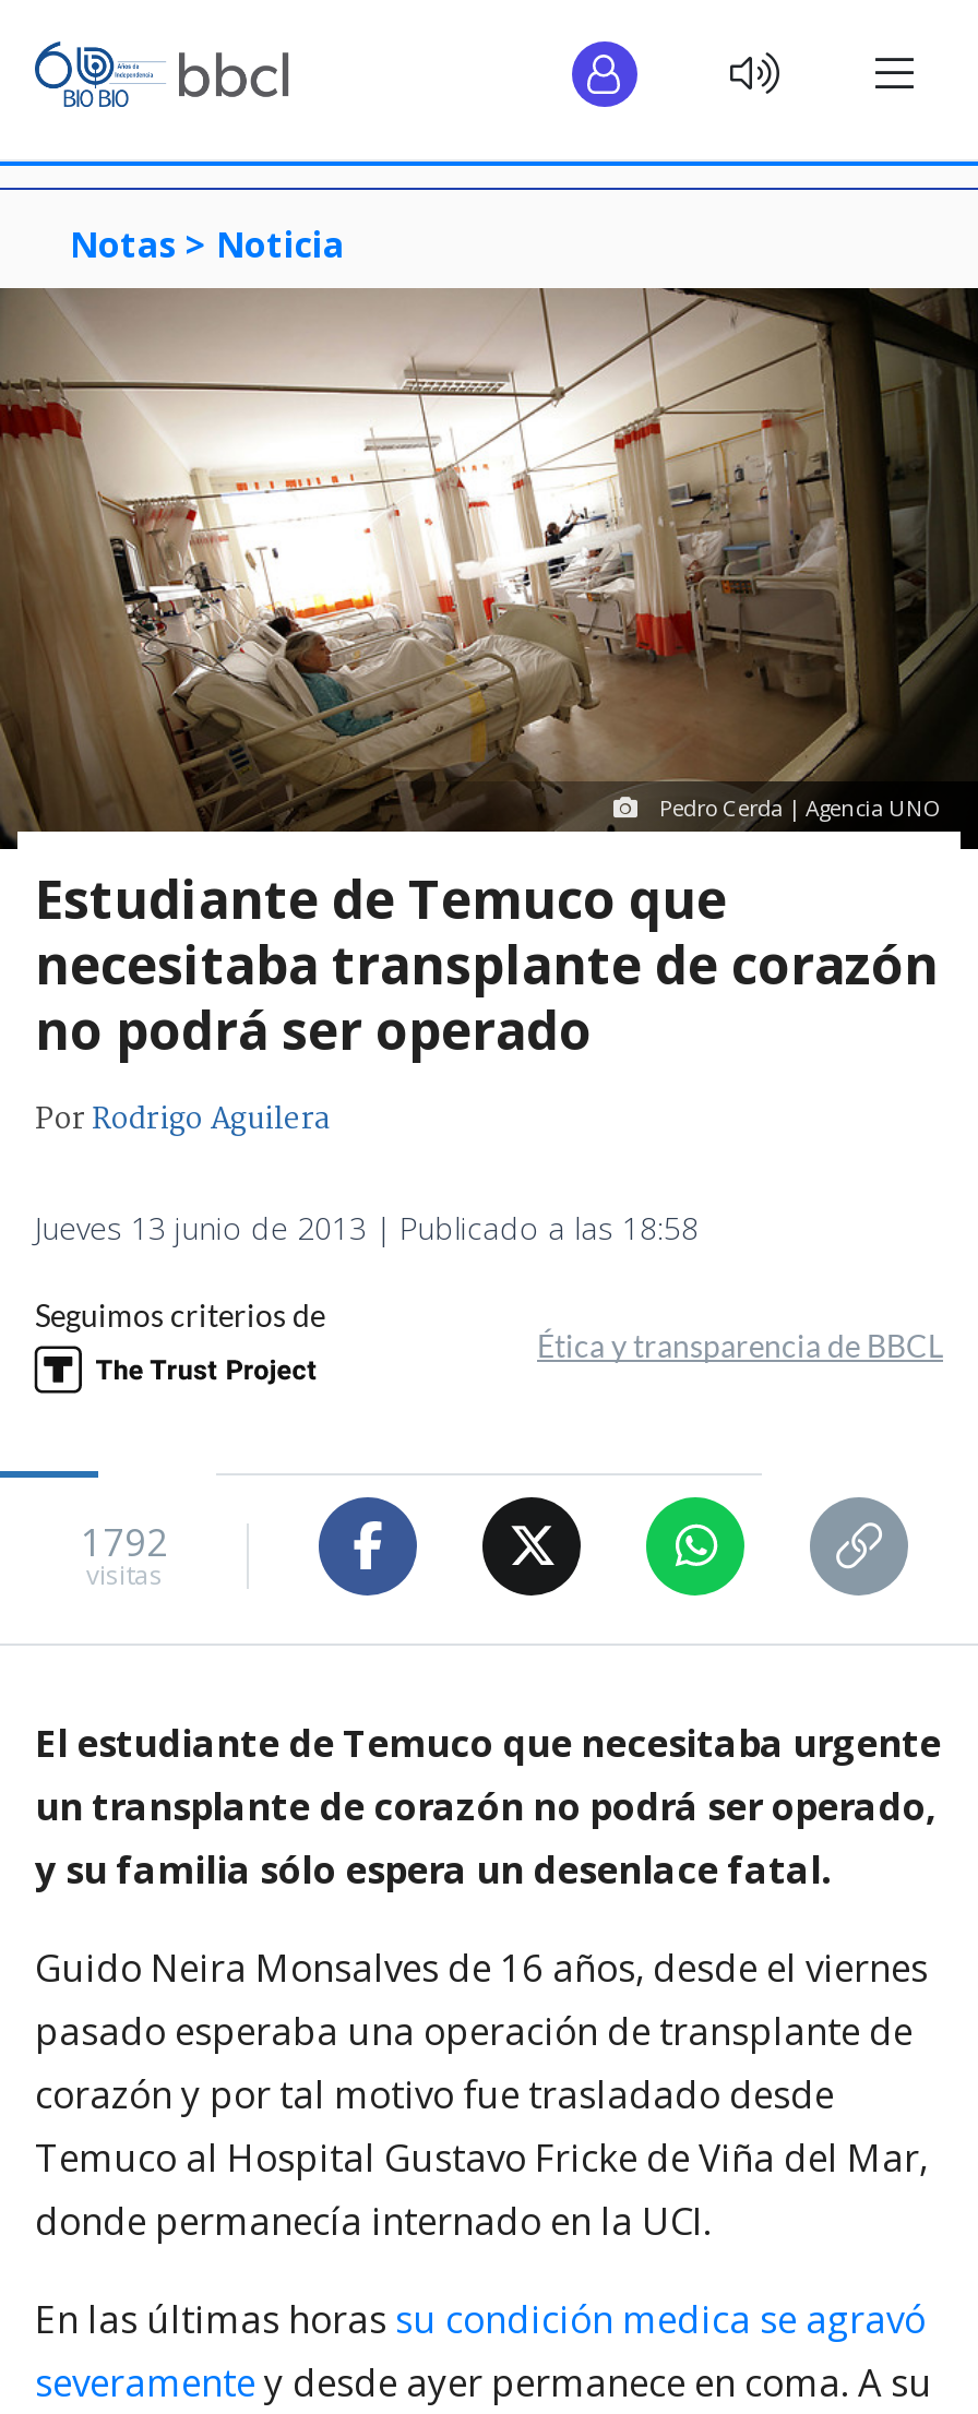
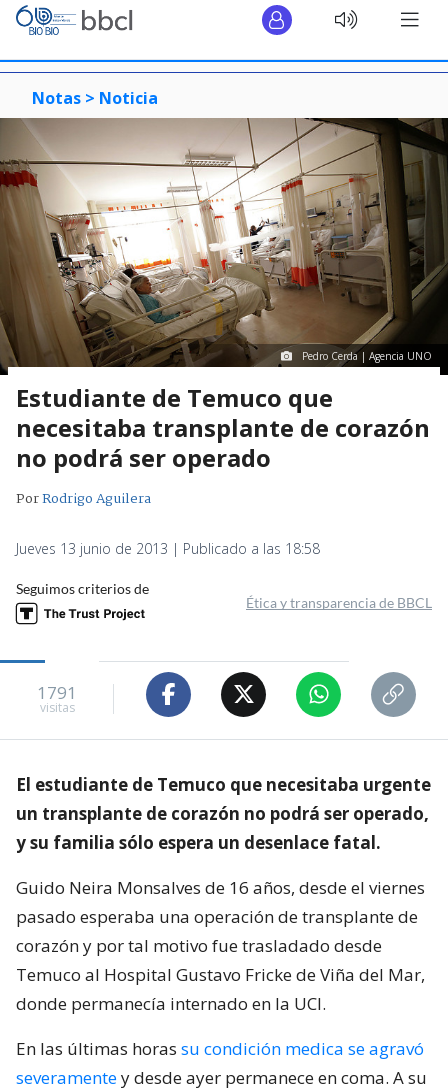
- 1792
+ 1791
